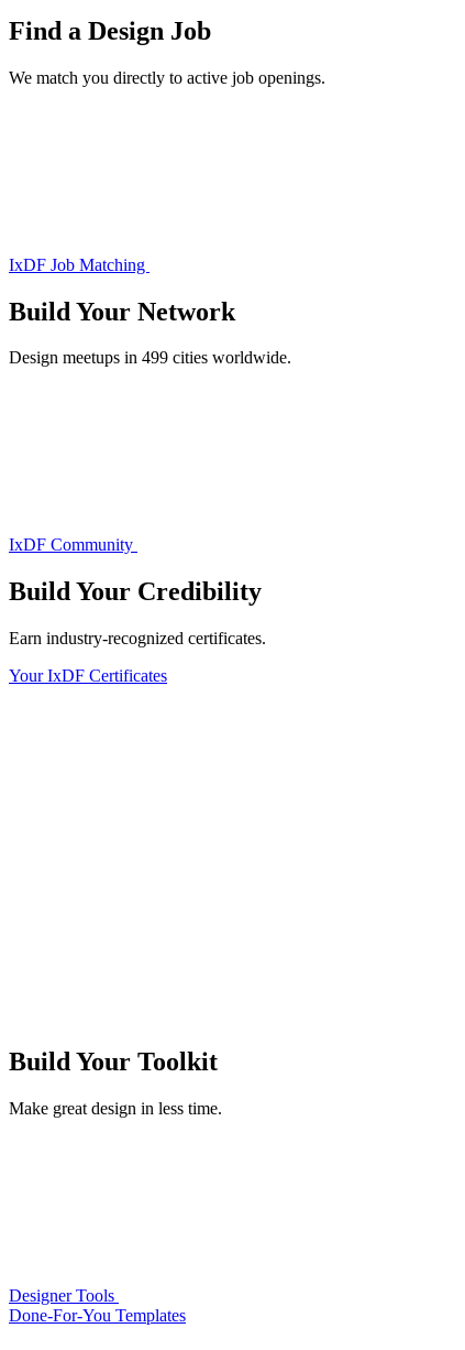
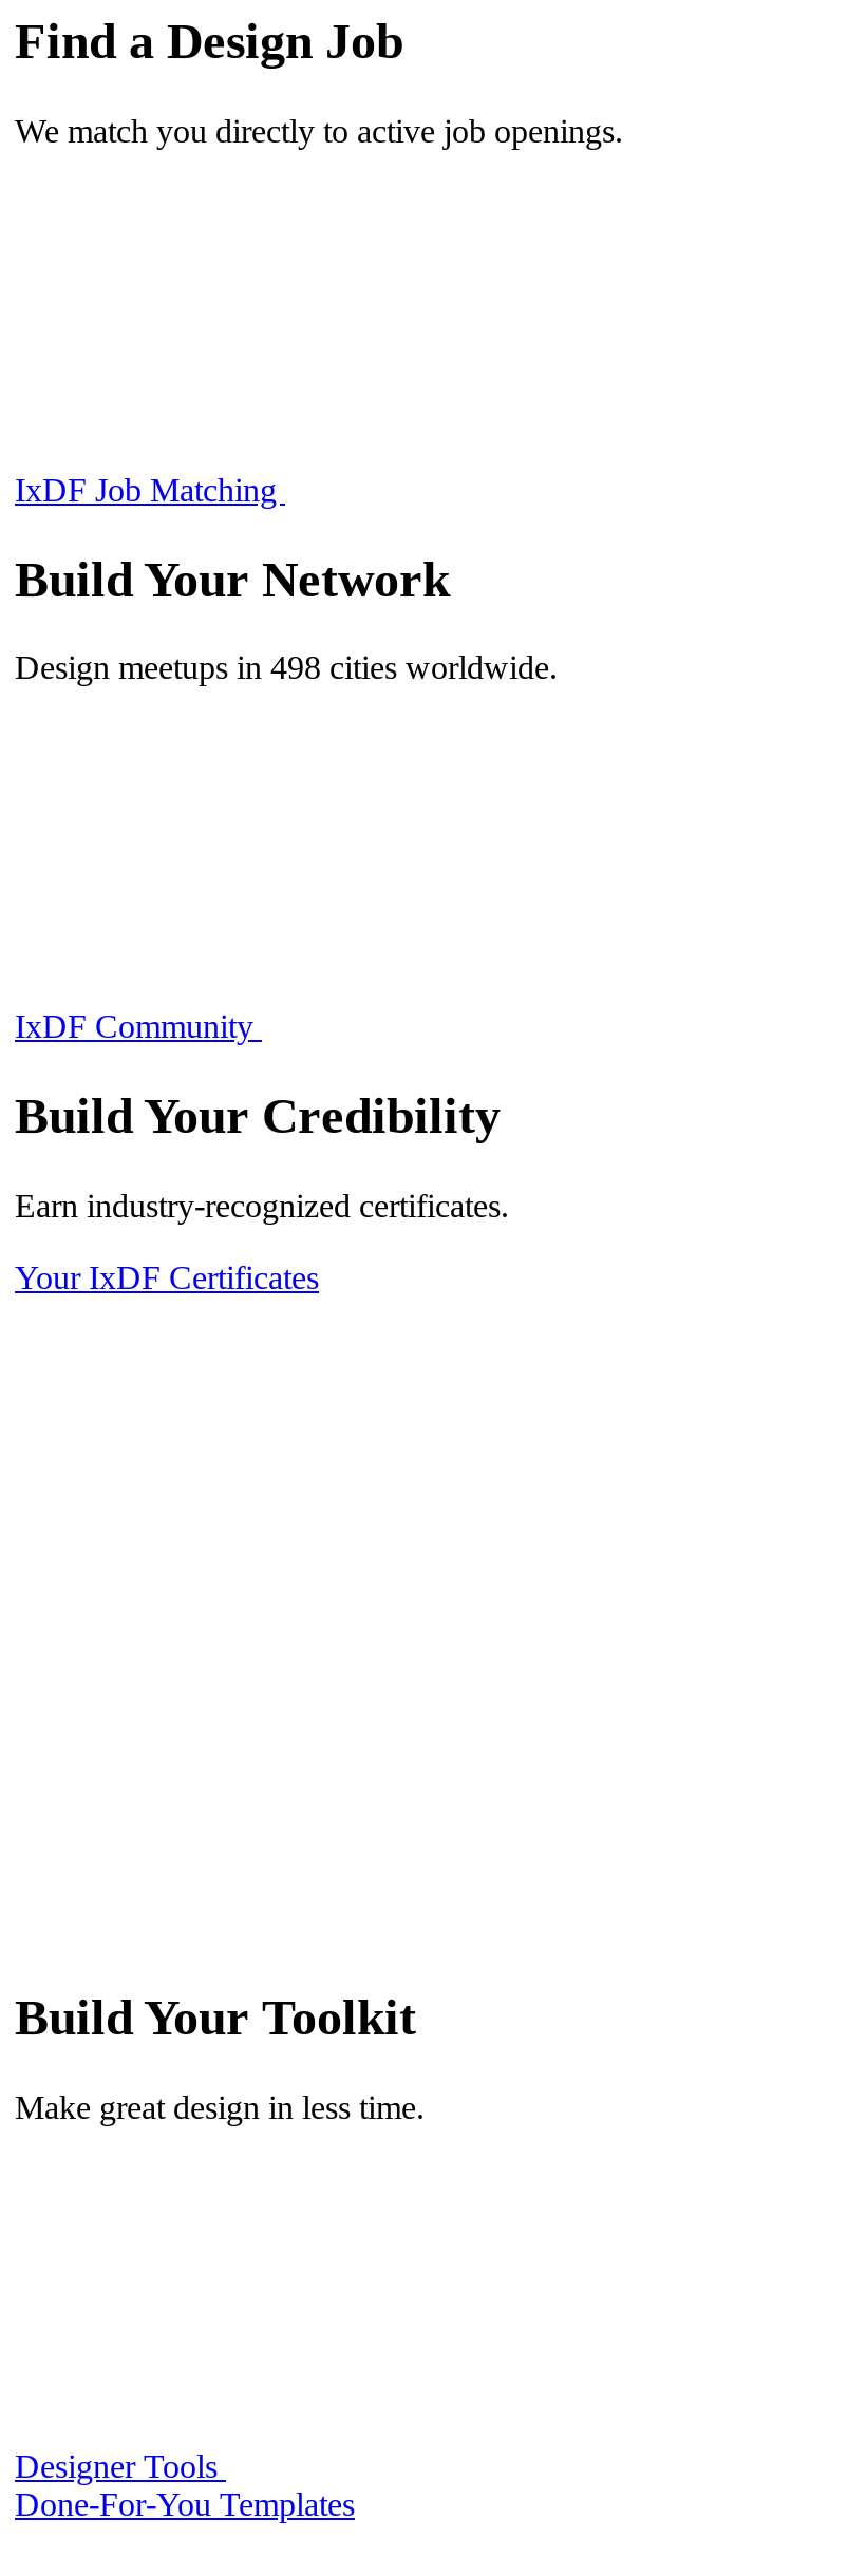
- Design meetups in 499 cities worldwide.
+ Design meetups in 498 cities worldwide.
